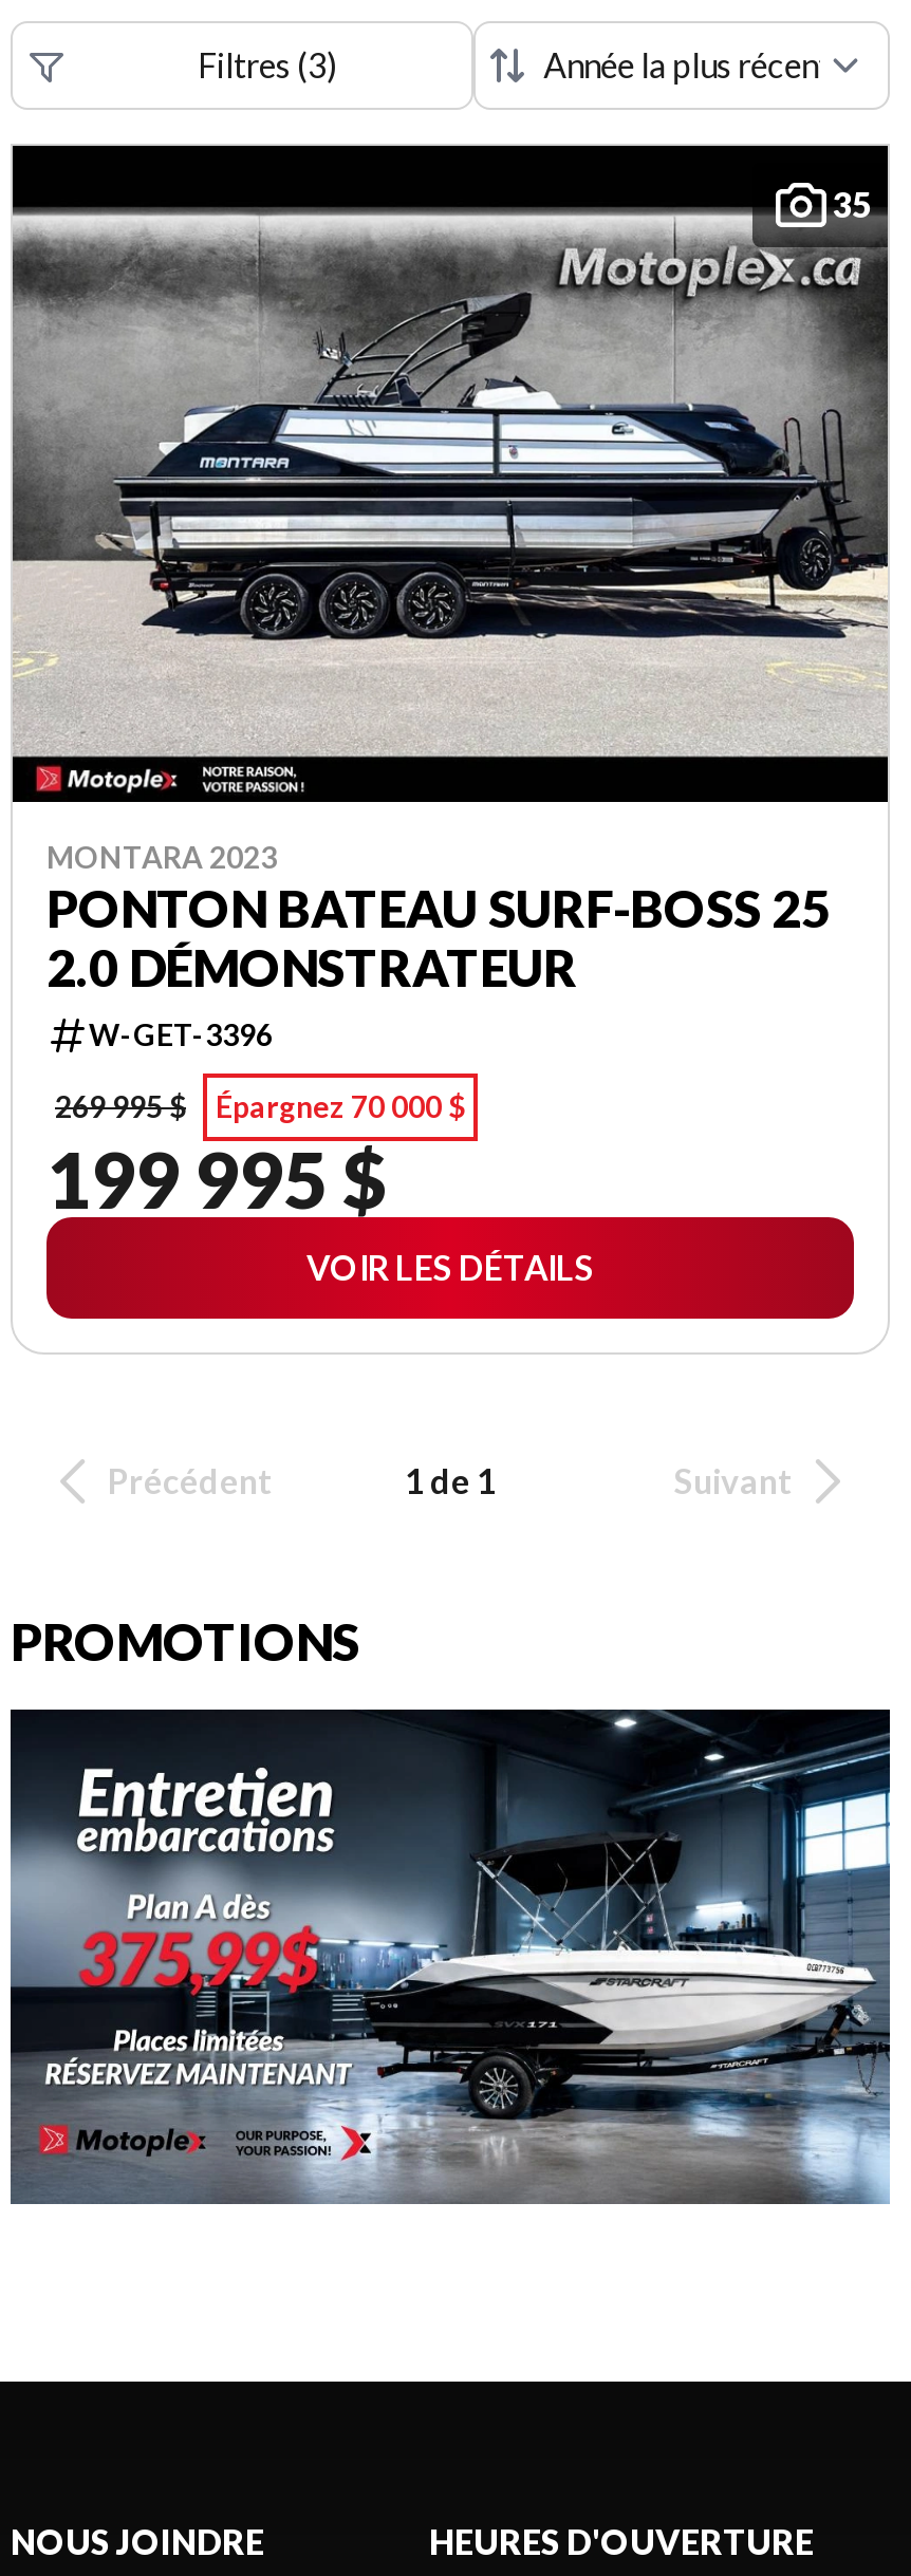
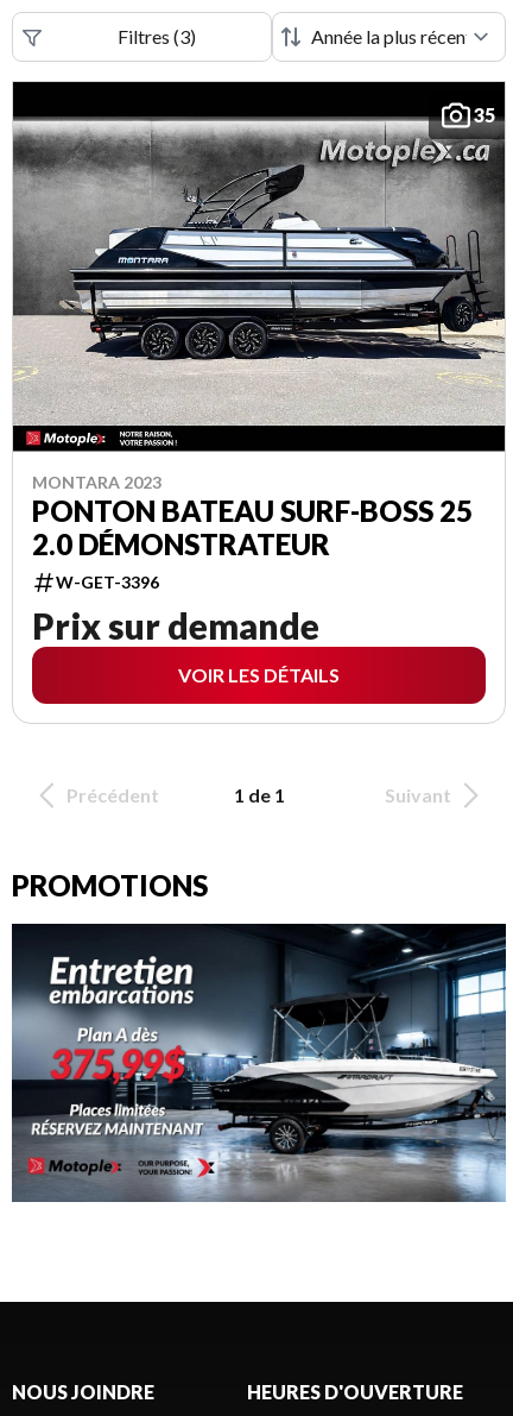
- 269 995 $
- Épargnez 70 000 $
- 199 995 $
+ Prix sur demande
